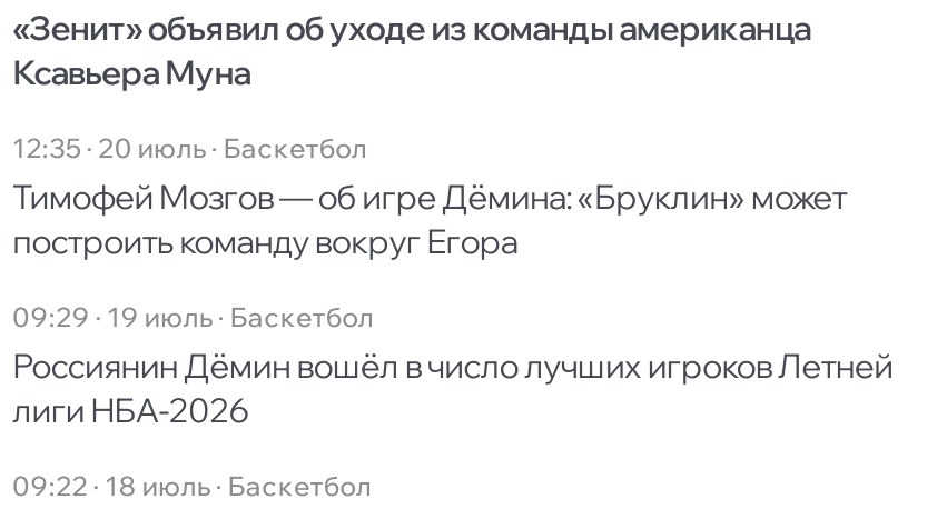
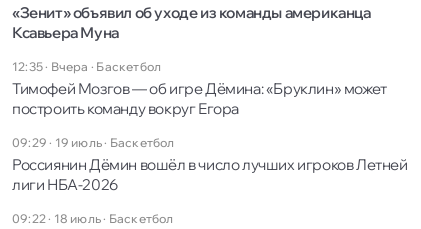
- 12:35 · 20 июль · Баскетбол
+ 12:35 · Вчера · Баскетбол
